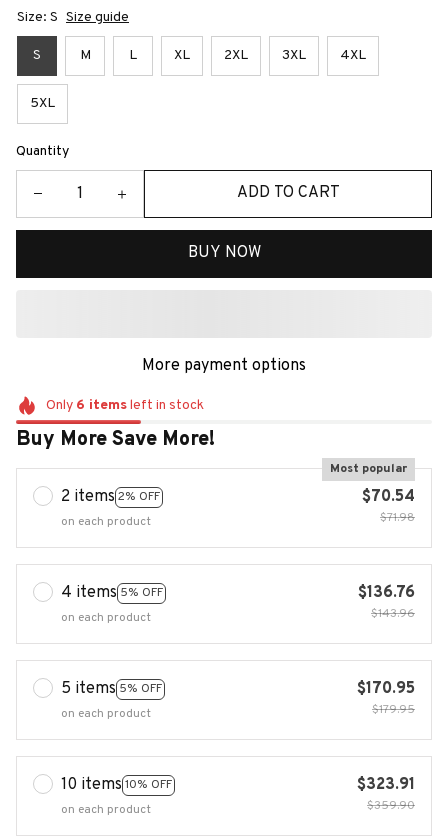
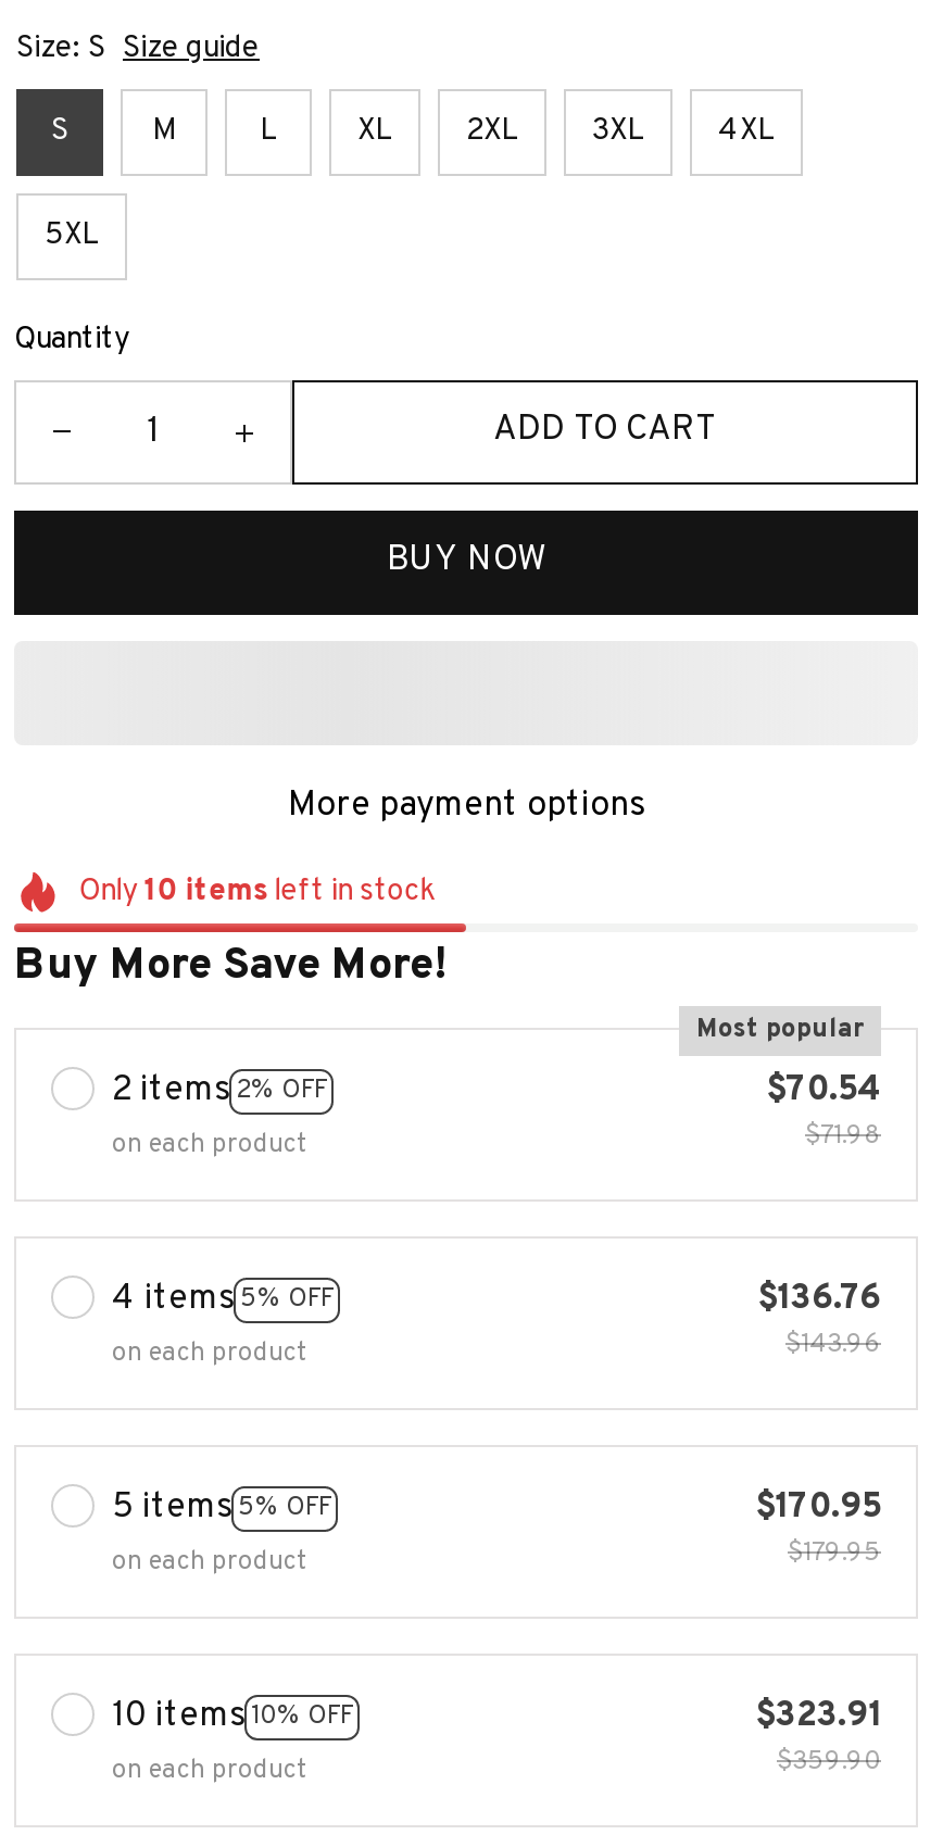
- Only 6 items left in stock
+ Only 10 items left in stock
